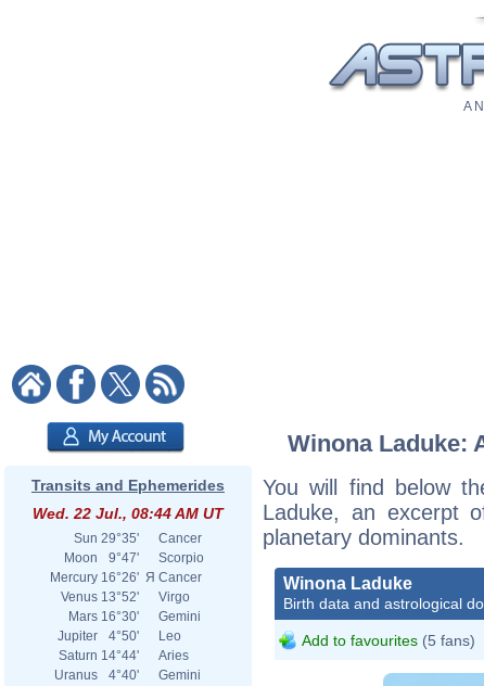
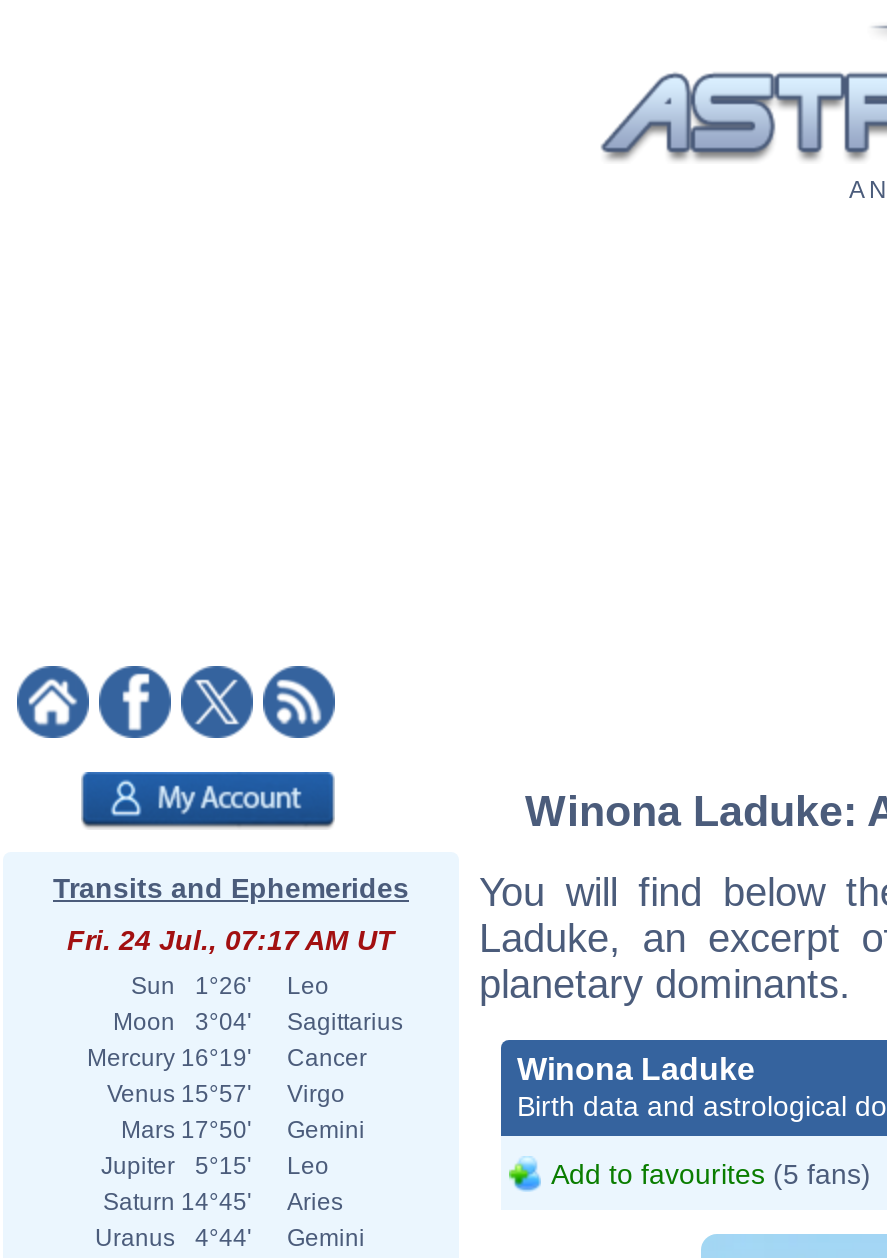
- Wed. 22 Jul., 08:44 AM UT
+ Fri. 24 Jul., 07:17 AM UT

- Sun 29°35'
+ Sun 1°26'
+ Leo
+ Moon 3°04'
+ Sagittarius
+ Mercury 16°19'

moved down: Cancer

- Moon 9°47'
- Scorpio
- Mercury 16°26' Я Cancer
- Venus 13°52'
+ Venus 15°57'

- Mars 16°30' Gemini
+ Mars 17°50' Gemini

- Jupiter 4°50' Leo
+ Jupiter 5°15' Leo

- Saturn 14°44' Aries
+ Saturn 14°45' Aries

- Uranus 4°40' Gemini
+ Uranus 4°44' Gemini
